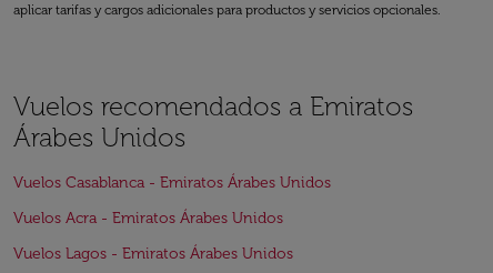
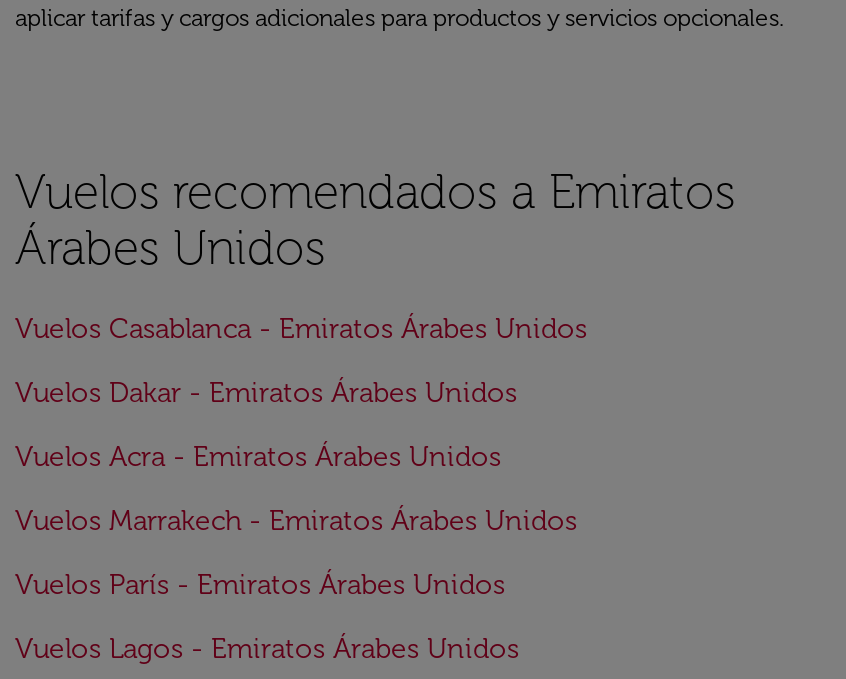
+ Vuelos Dakar - Emiratos Árabes Unidos

+ Vuelos Marrakech - Emiratos Árabes Unidos
+ Vuelos París - Emiratos Árabes Unidos
